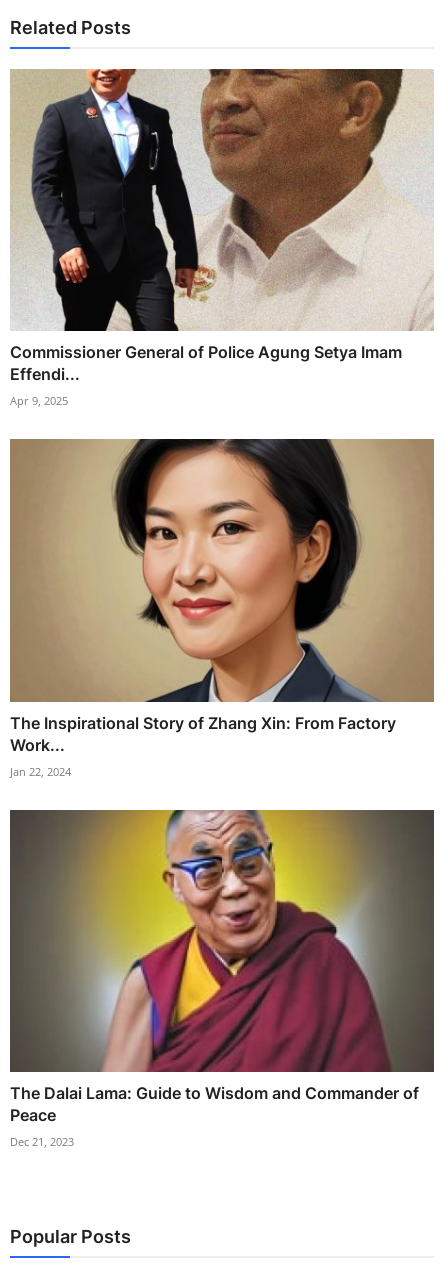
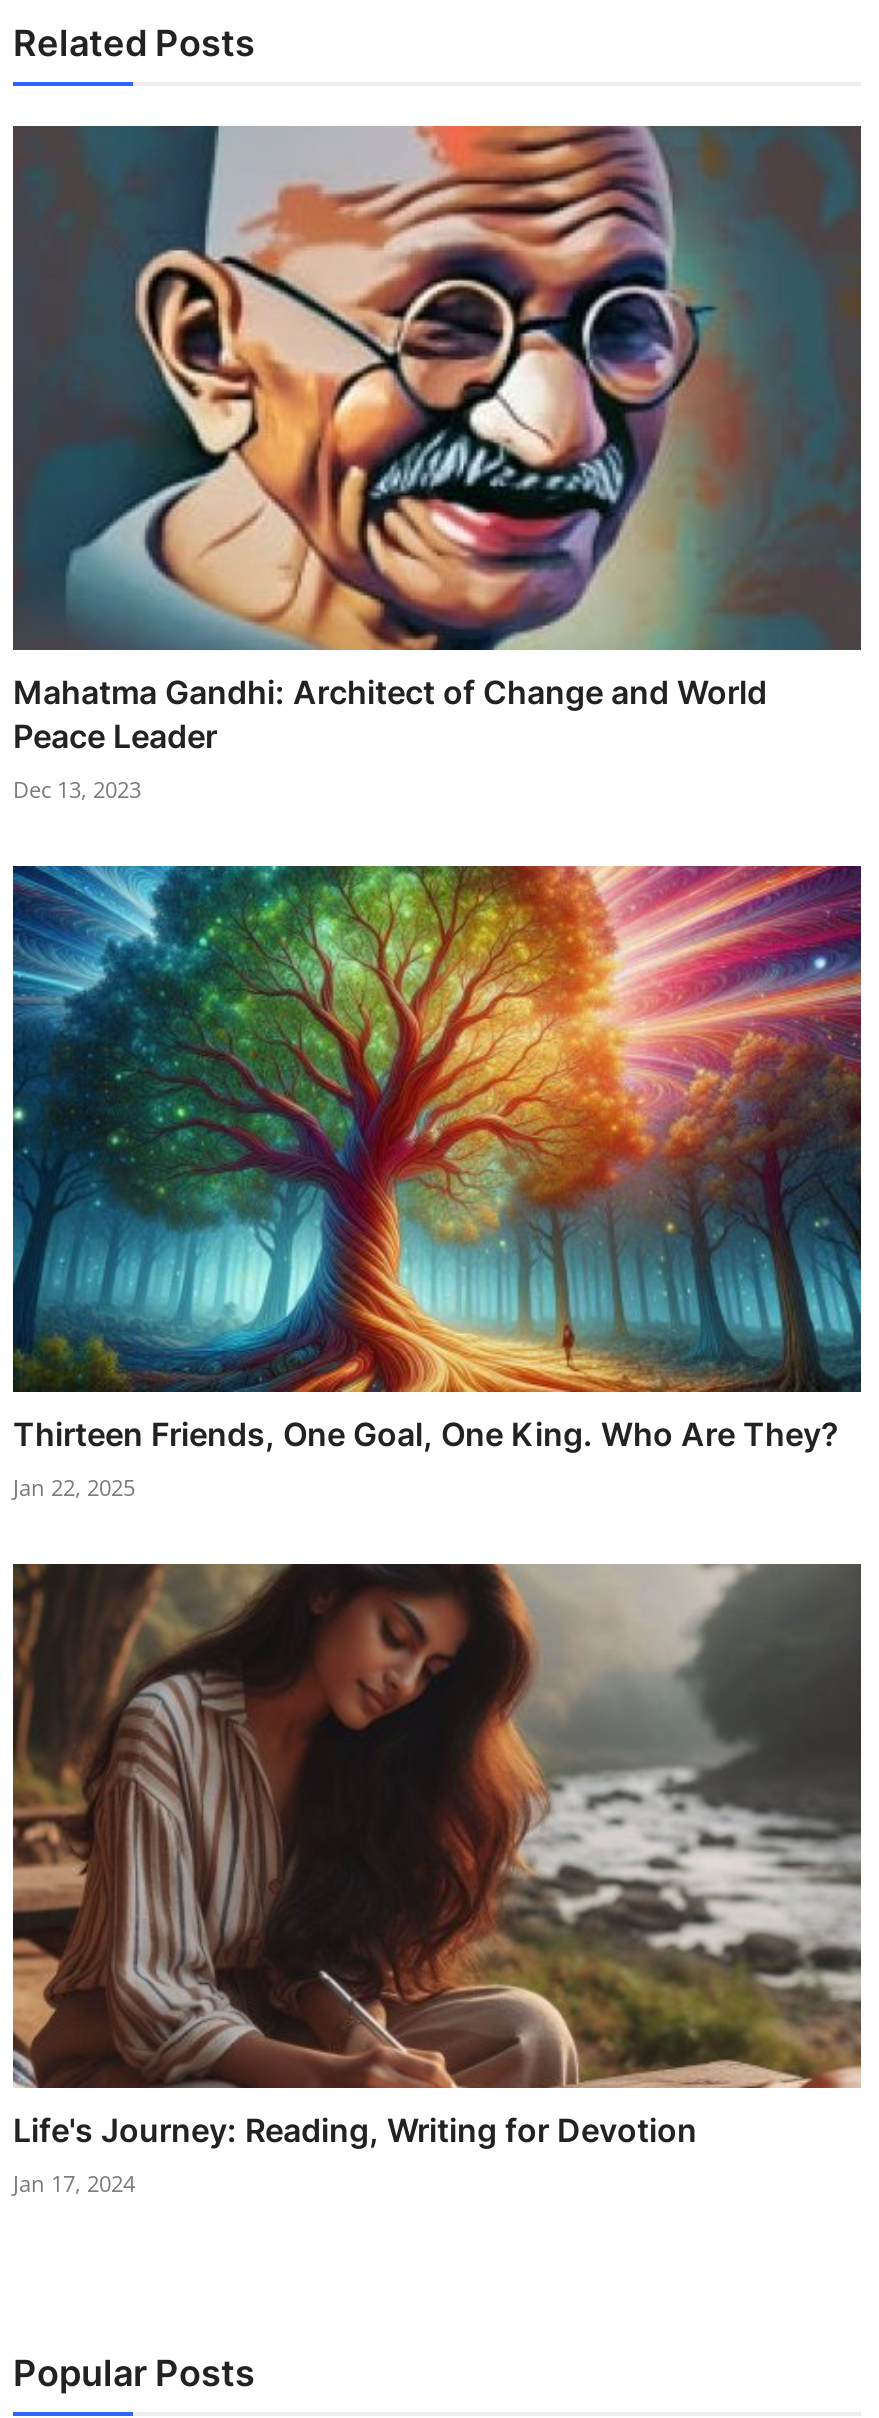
- [image]
- Commissioner General of Police Agung Setya Imam
- Effendi...
- Apr 9, 2025
+ [image]
+ Mahatma Gandhi: Architect of Change and World
+ Peace Leader
+ Dec 13, 2023

- [image]
- The Inspirational Story of Zhang Xin: From Factory
- Work...
- Jan 22, 2024
+ [image]
+ Thirteen Friends, One Goal, One King. Who Are They?
+ Jan 22, 2025

- [image]
- The Dalai Lama: Guide to Wisdom and Commander of
- Peace
- Dec 21, 2023
+ [image]
+ Life's Journey: Reading, Writing for Devotion
+ Jan 17, 2024
